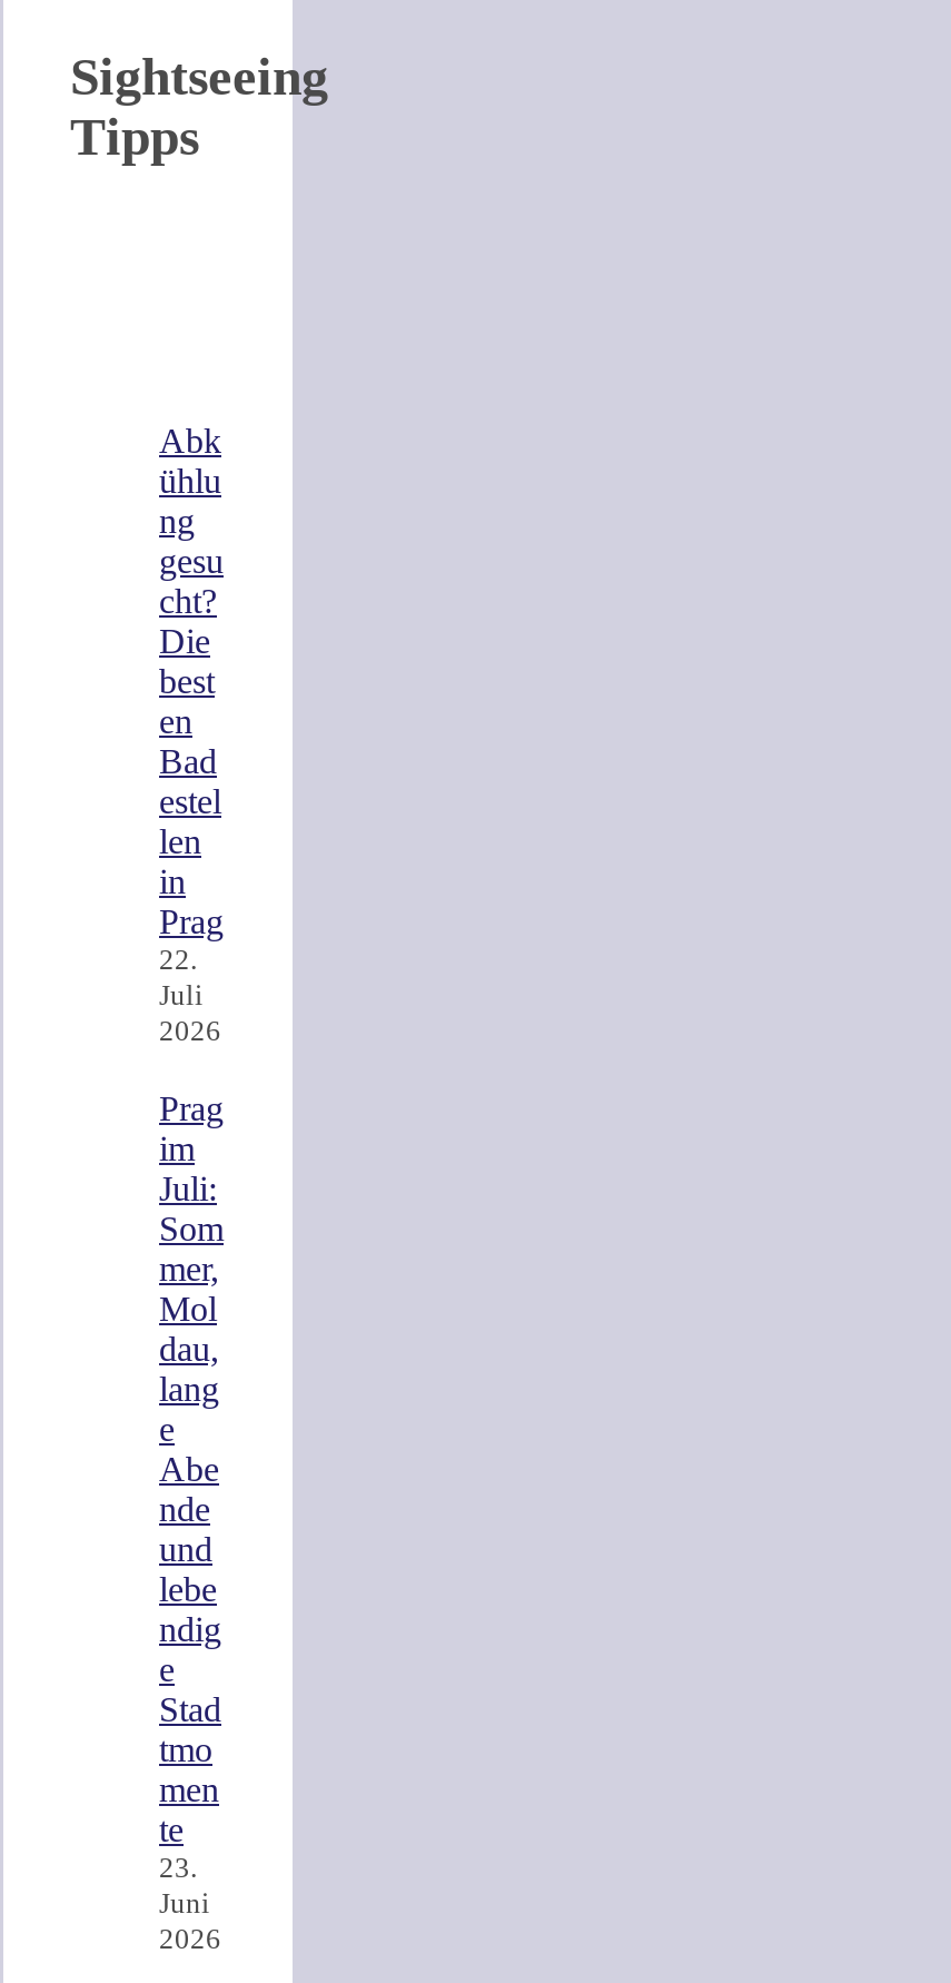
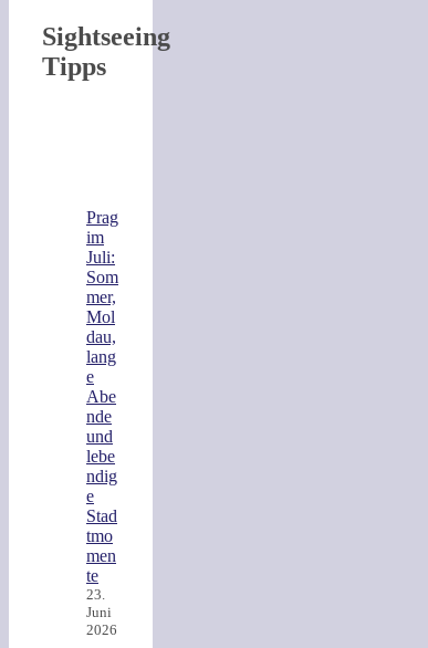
- Abk
- ühlu
- ng
- gesu
- cht?
- Die
- best
- en
- Bad
- estel
- len
- in
- Prag
- 22.
- Juli
- 2026
